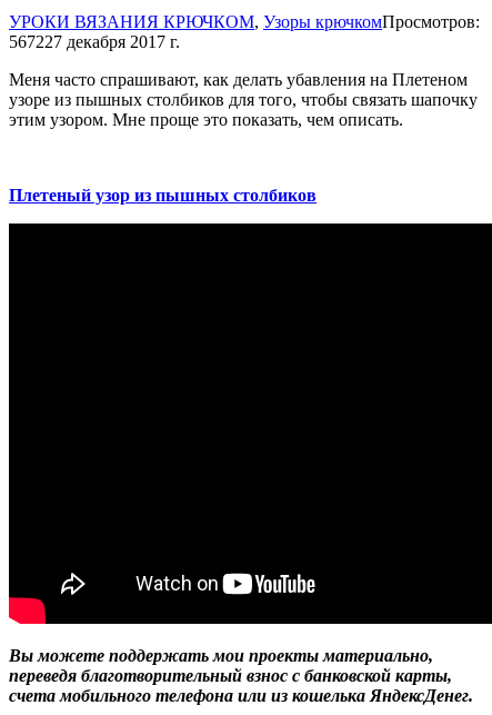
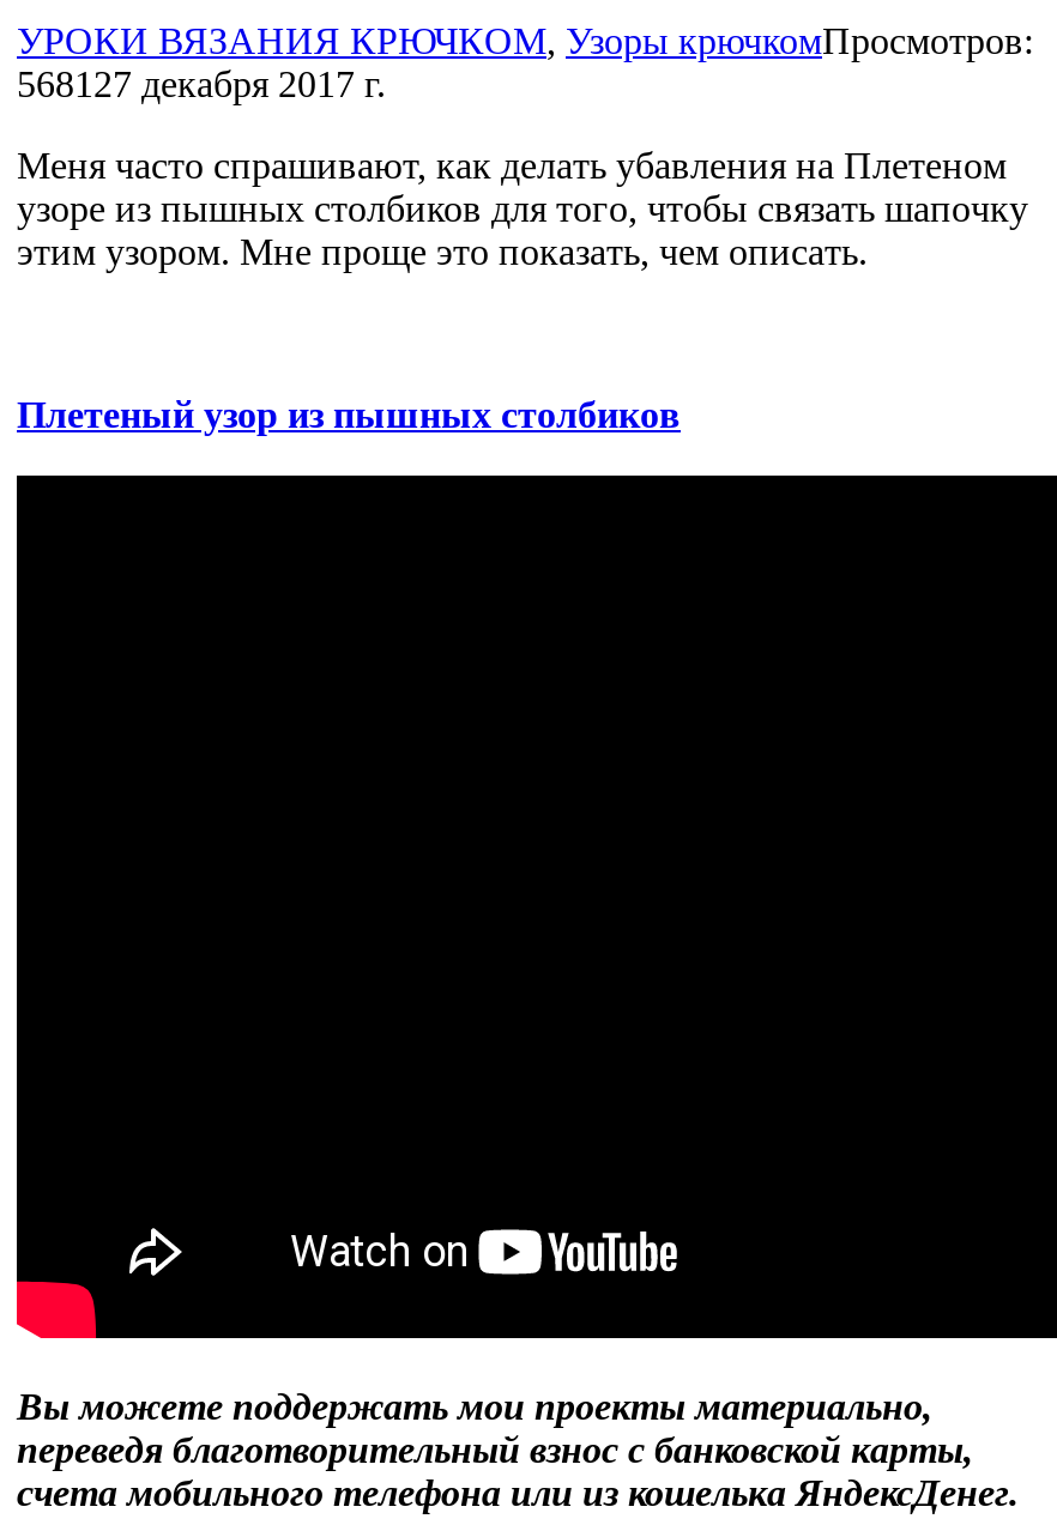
- 5672 27 декабря 2017 г.
+ 5681 27 декабря 2017 г.
